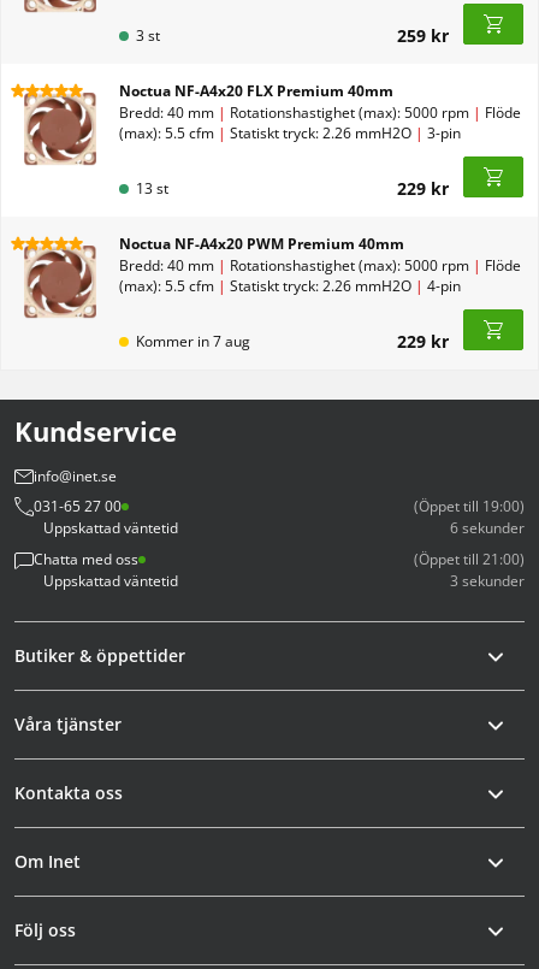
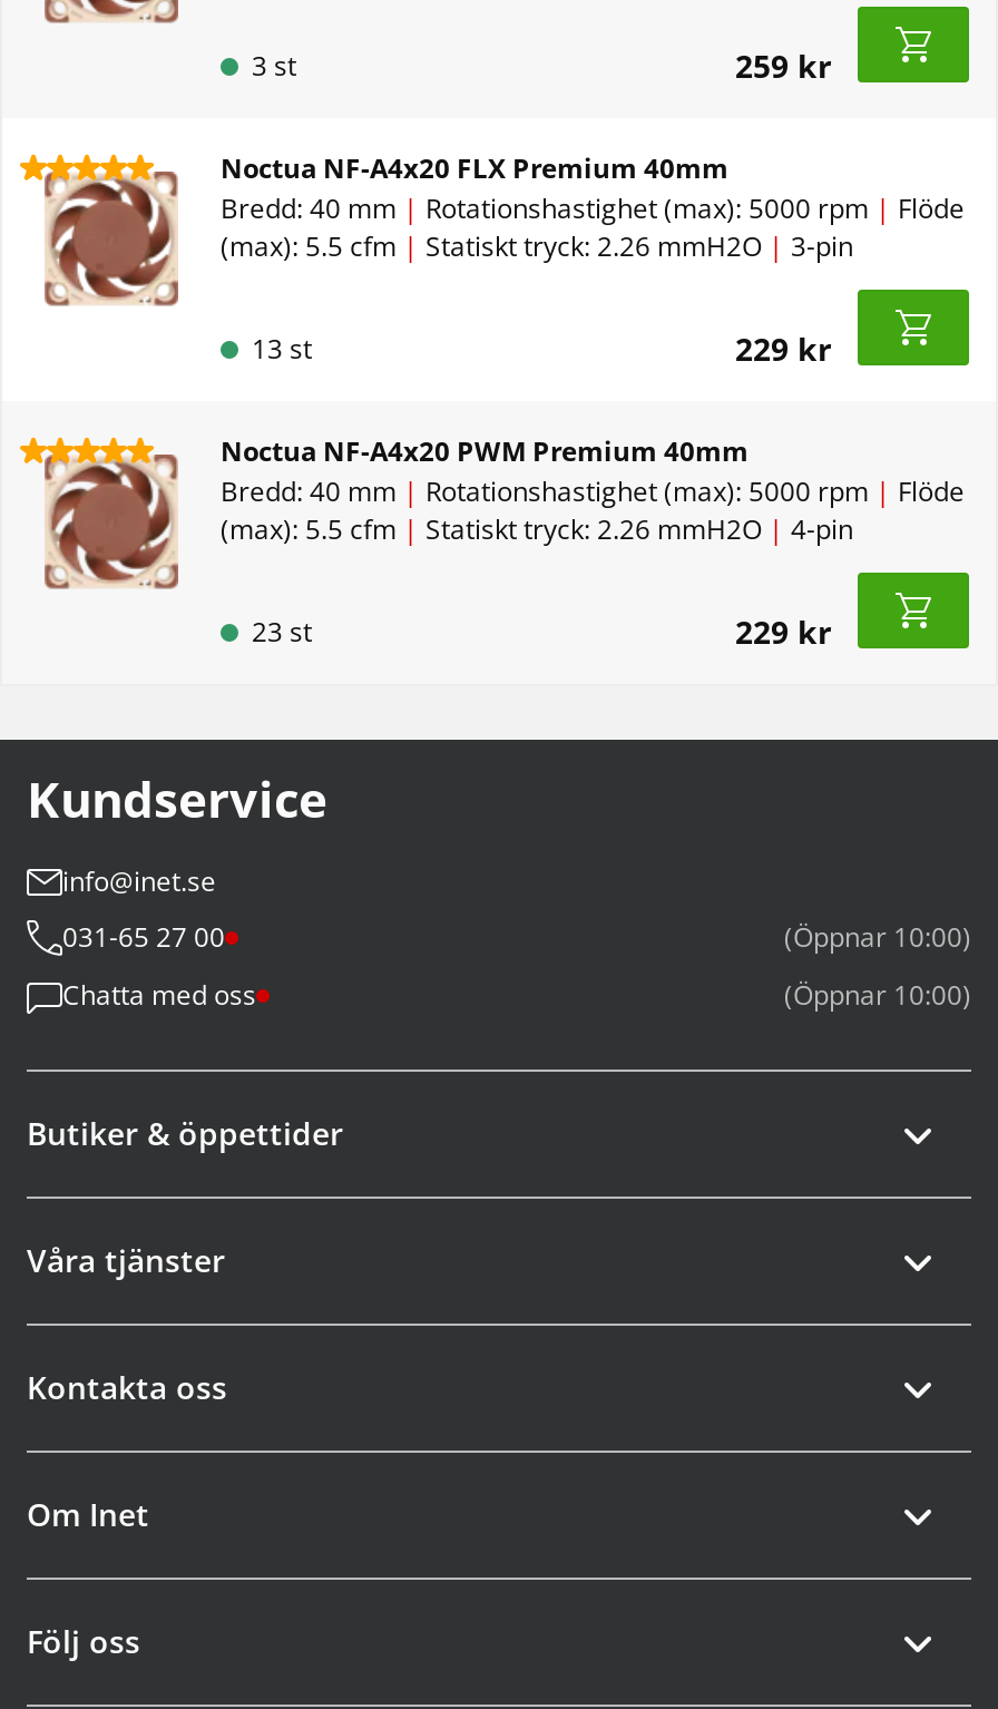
- Kommer in 7 aug
+ 23 st

- (Öppet till 19:00)
- Uppskattad väntetid
- 6 sekunder
+ (Öppnar 10:00)

- (Öppet till 21:00)
- Uppskattad väntetid
- 3 sekunder
+ (Öppnar 10:00)
